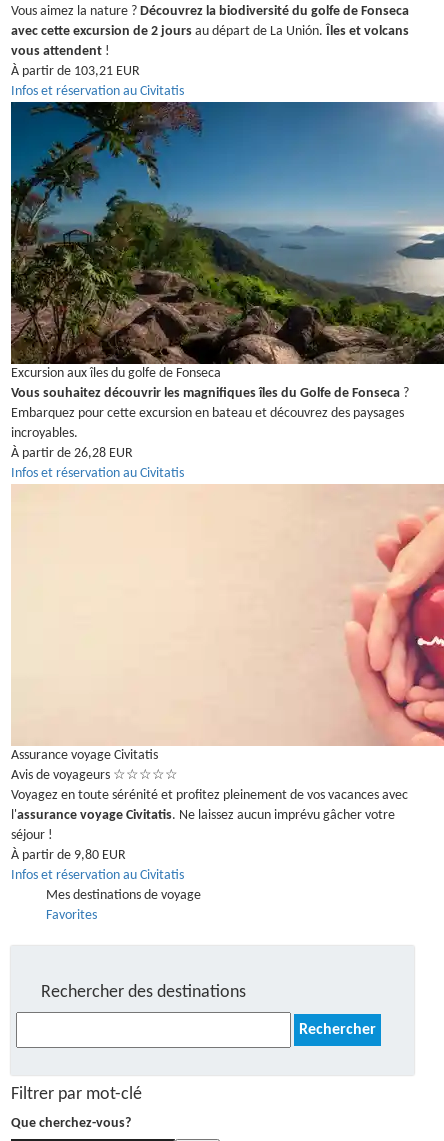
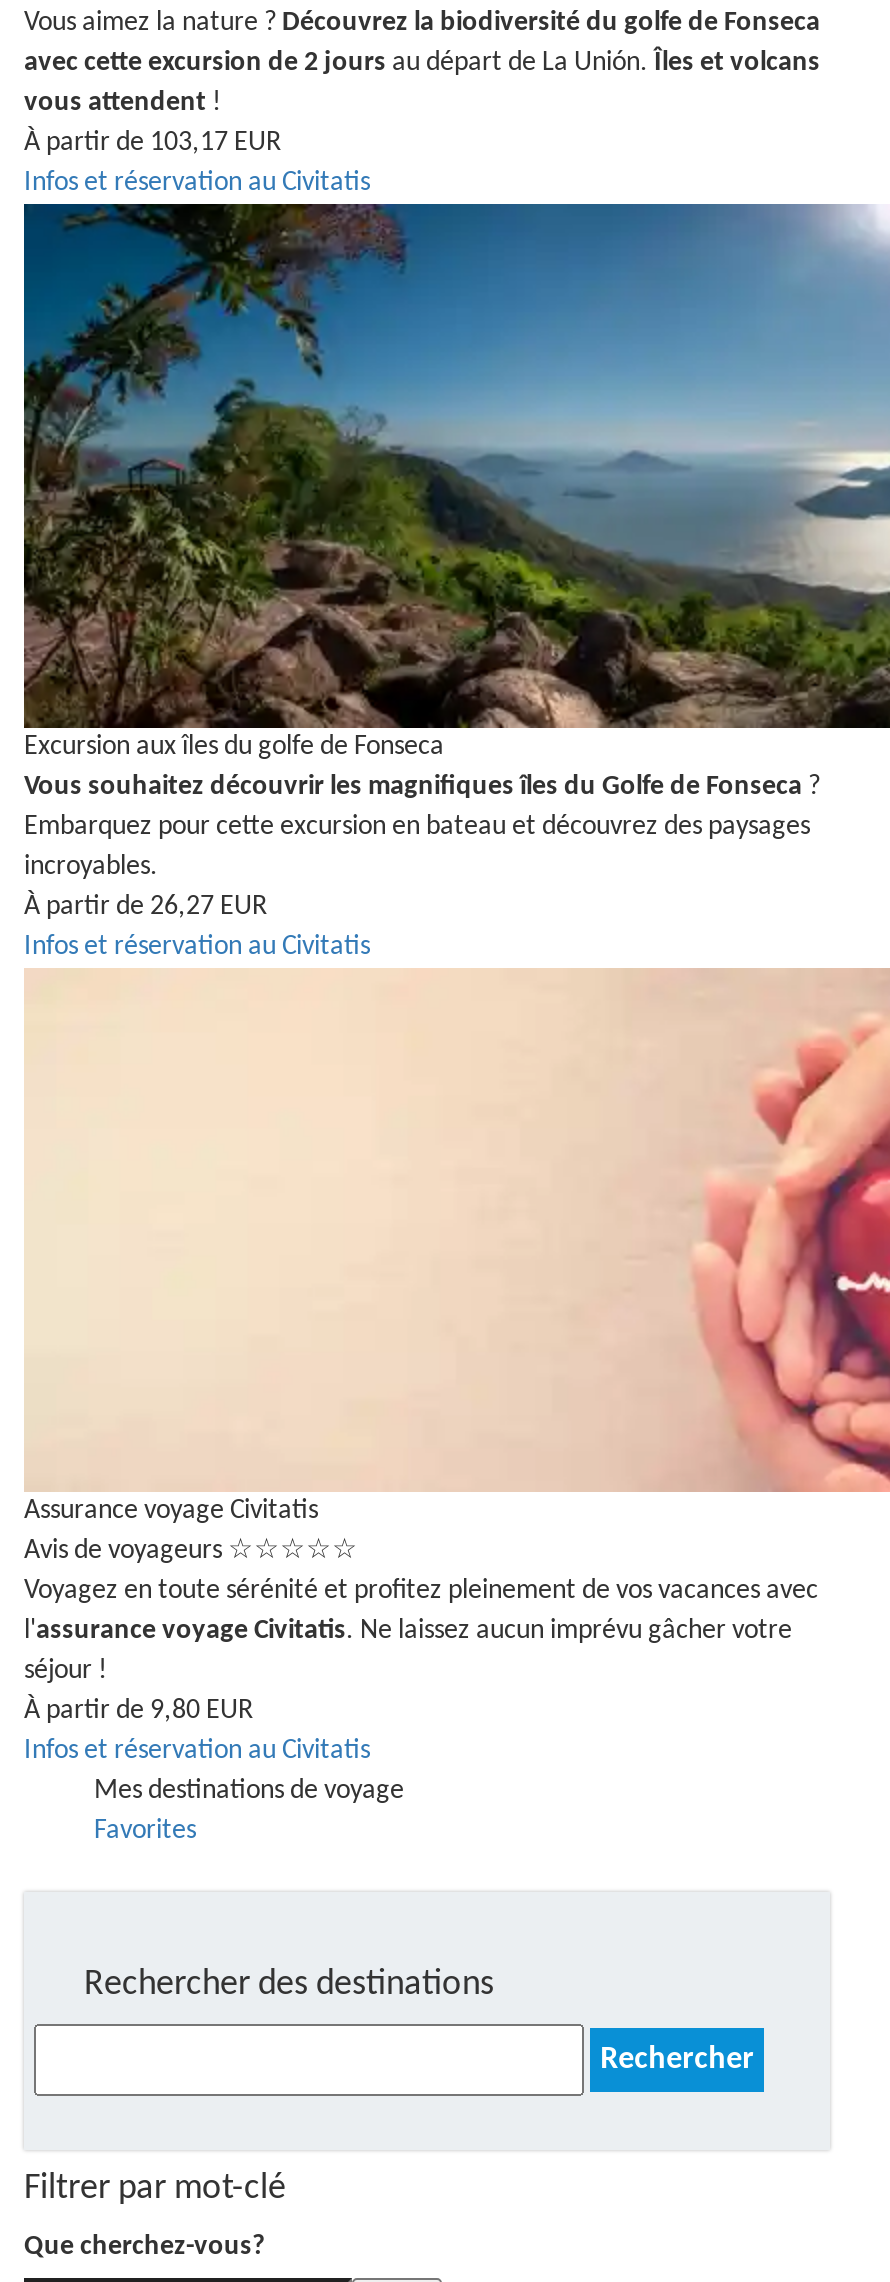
- À partir de 103,21 EUR
+ À partir de 103,17 EUR

- À partir de 26,28 EUR
+ À partir de 26,27 EUR
